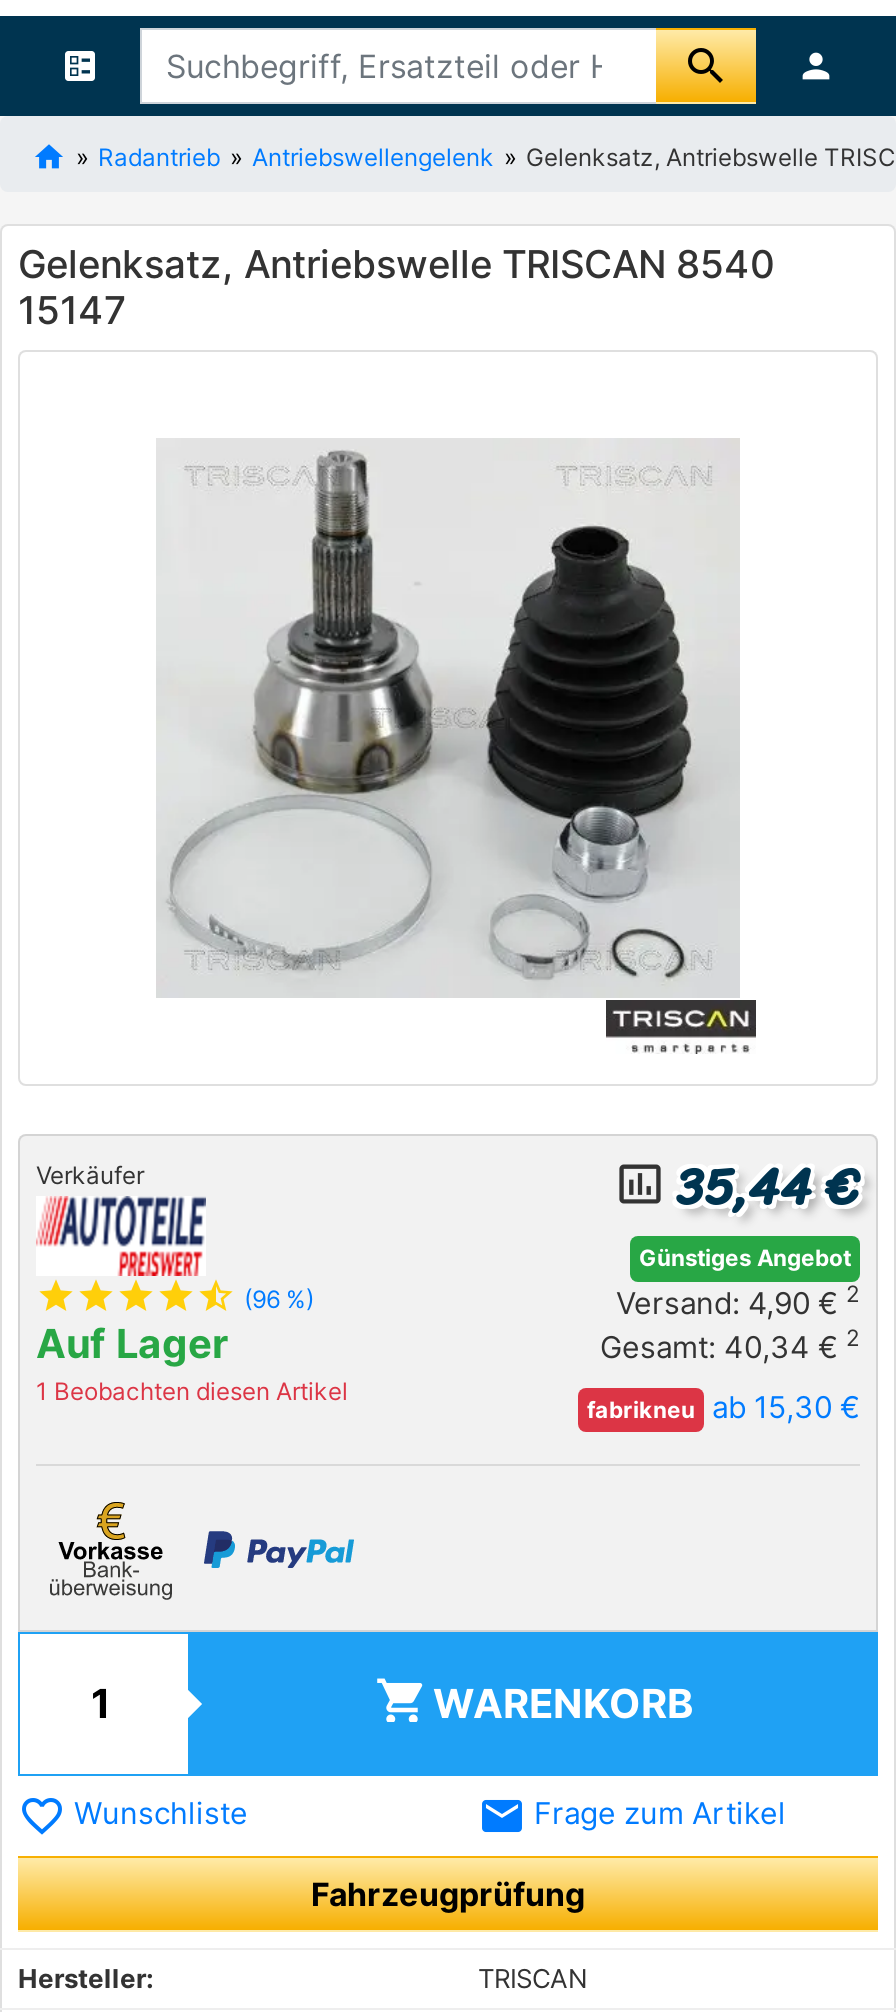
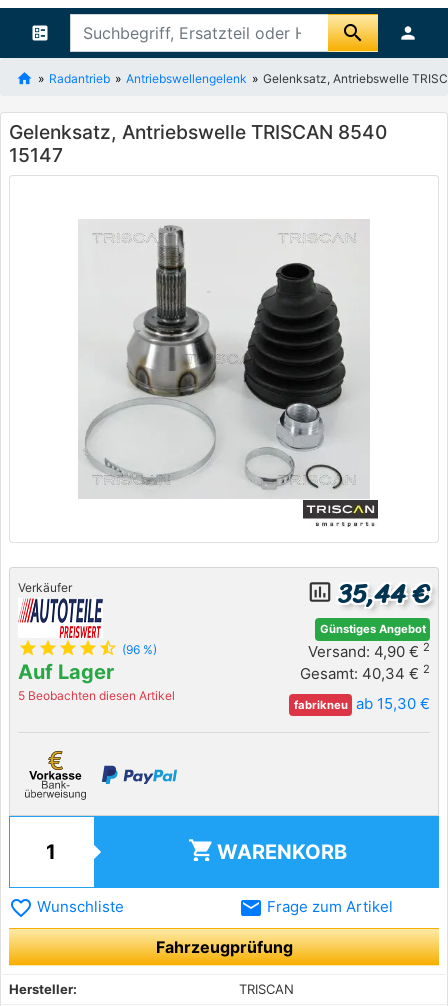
- 1 Beobachten diesen Artikel
+ 5 Beobachten diesen Artikel
